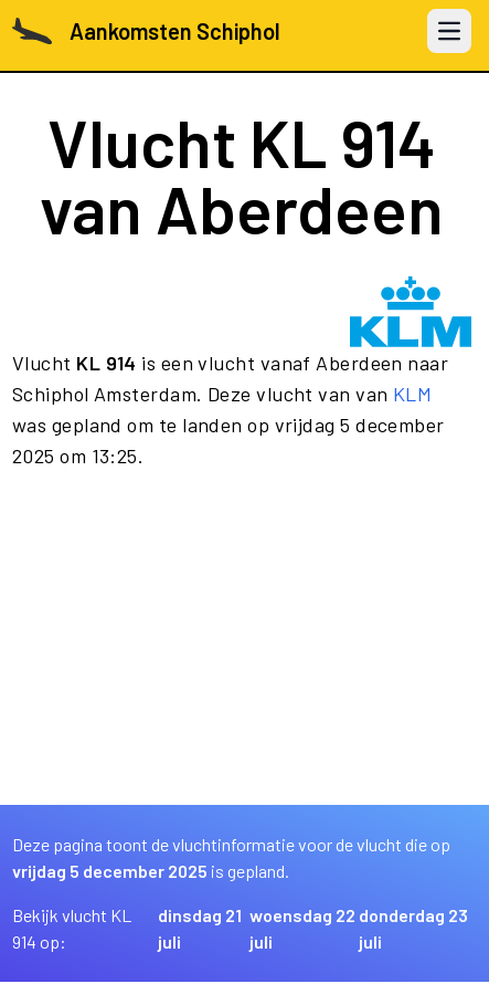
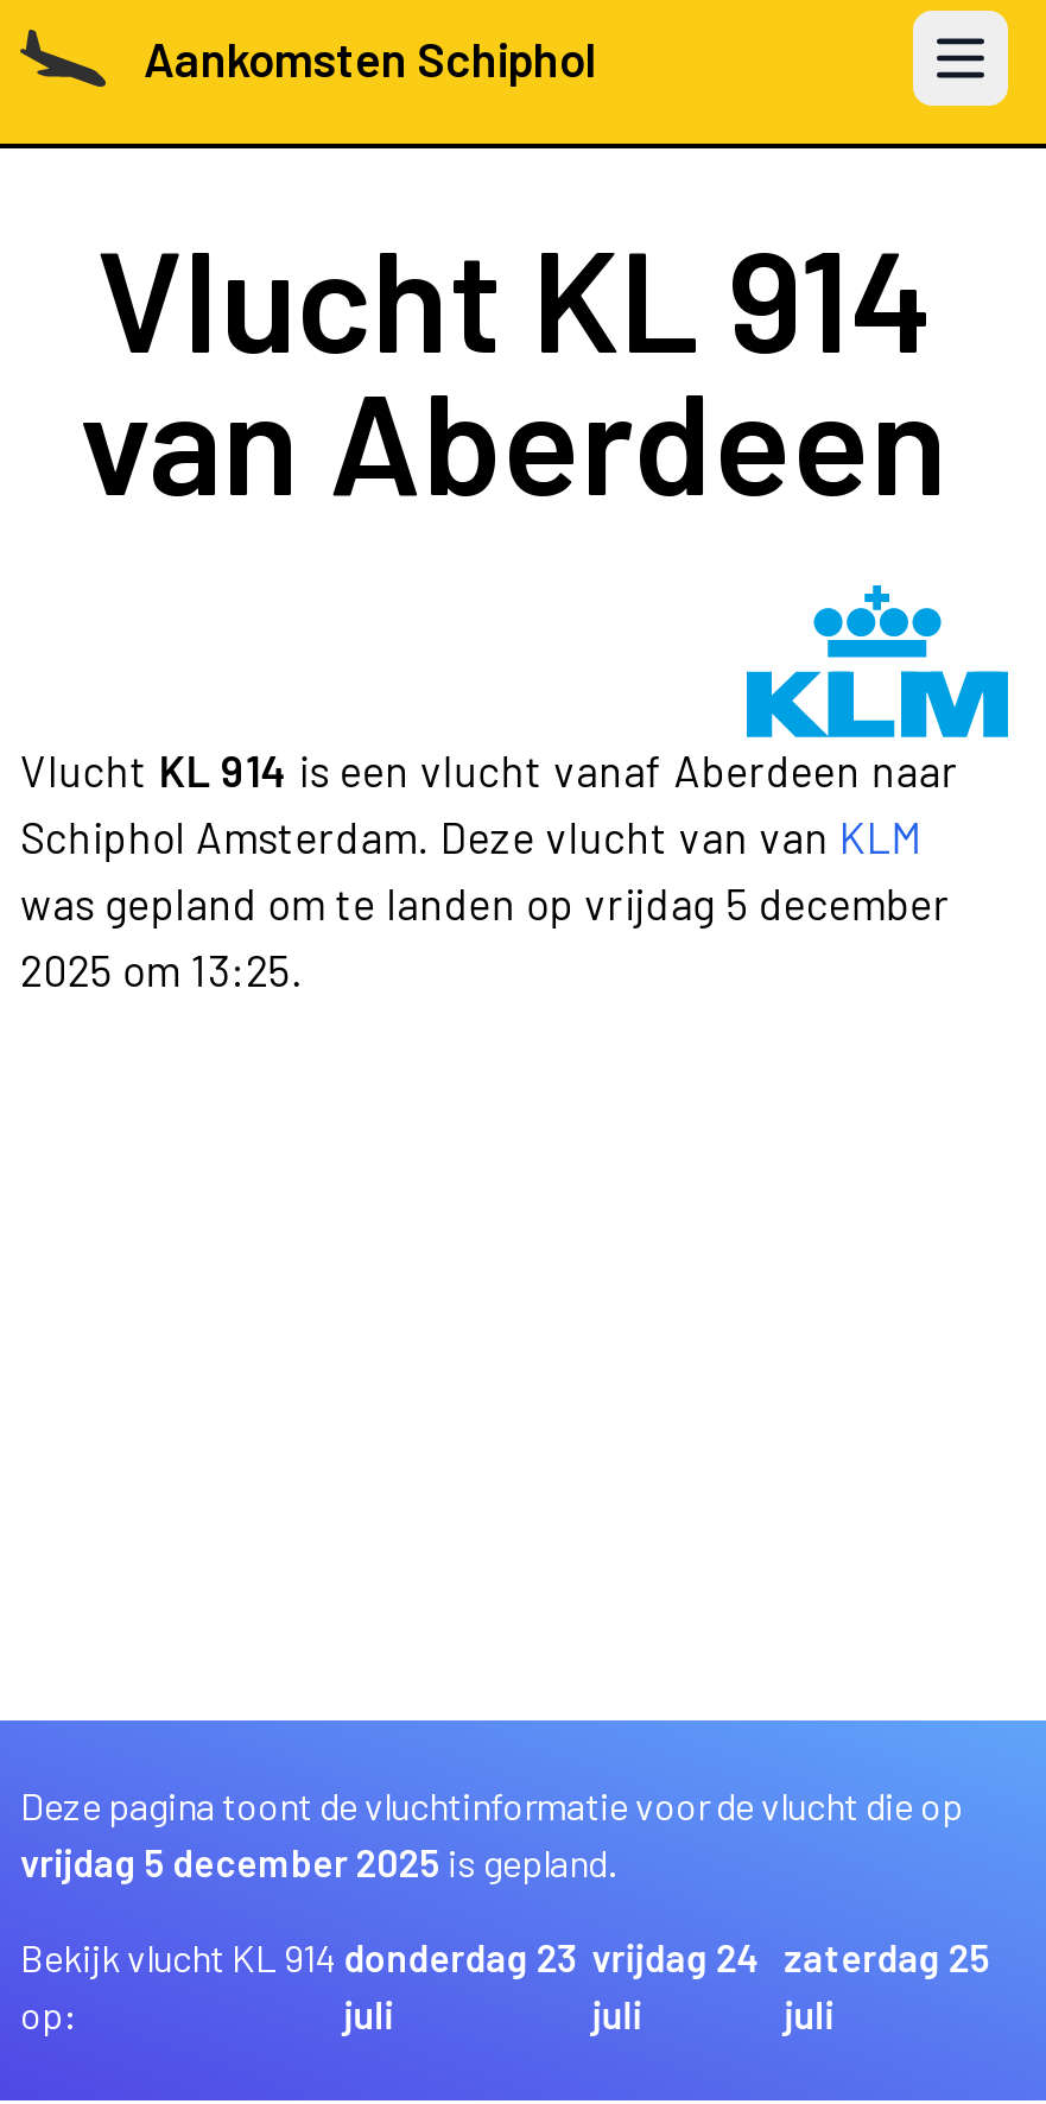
- dinsdag 21
+ donderdag 23

- woensdag 22
+ vrijdag 24

- donderdag 23
+ zaterdag 25
